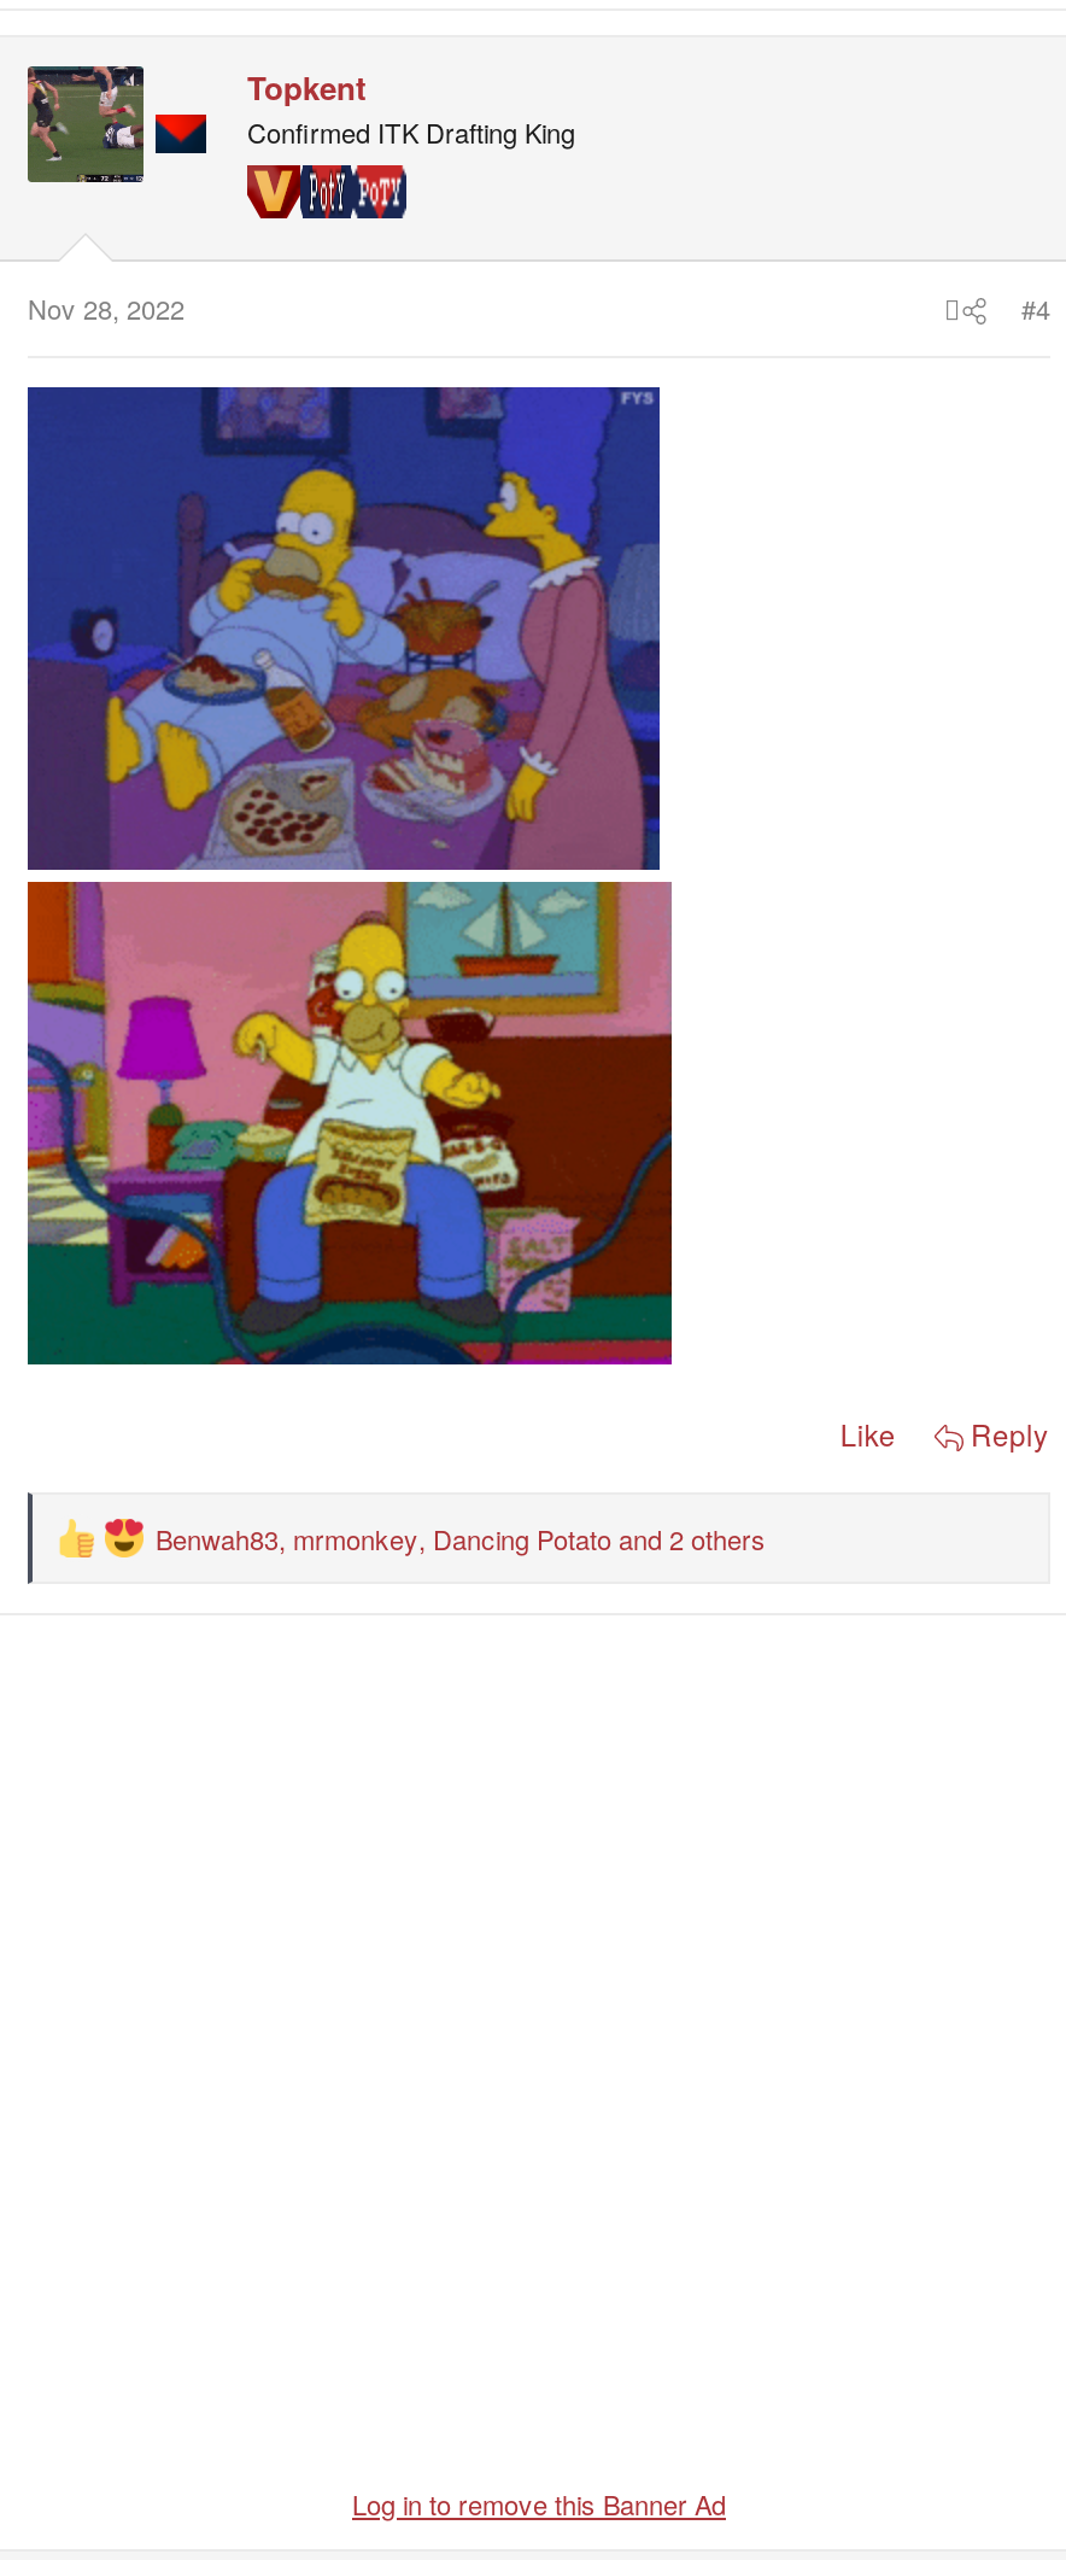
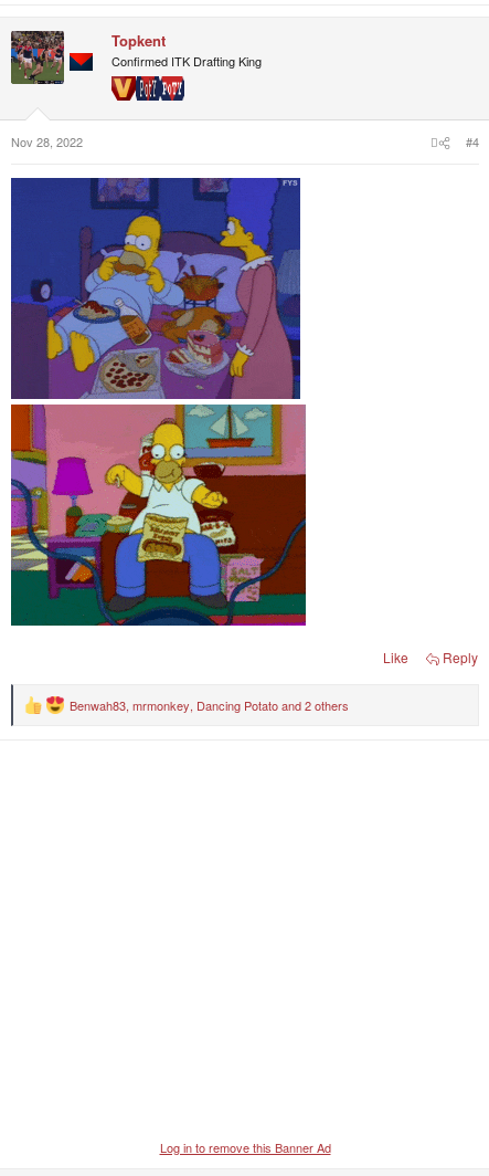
- [image]
+ [image]
